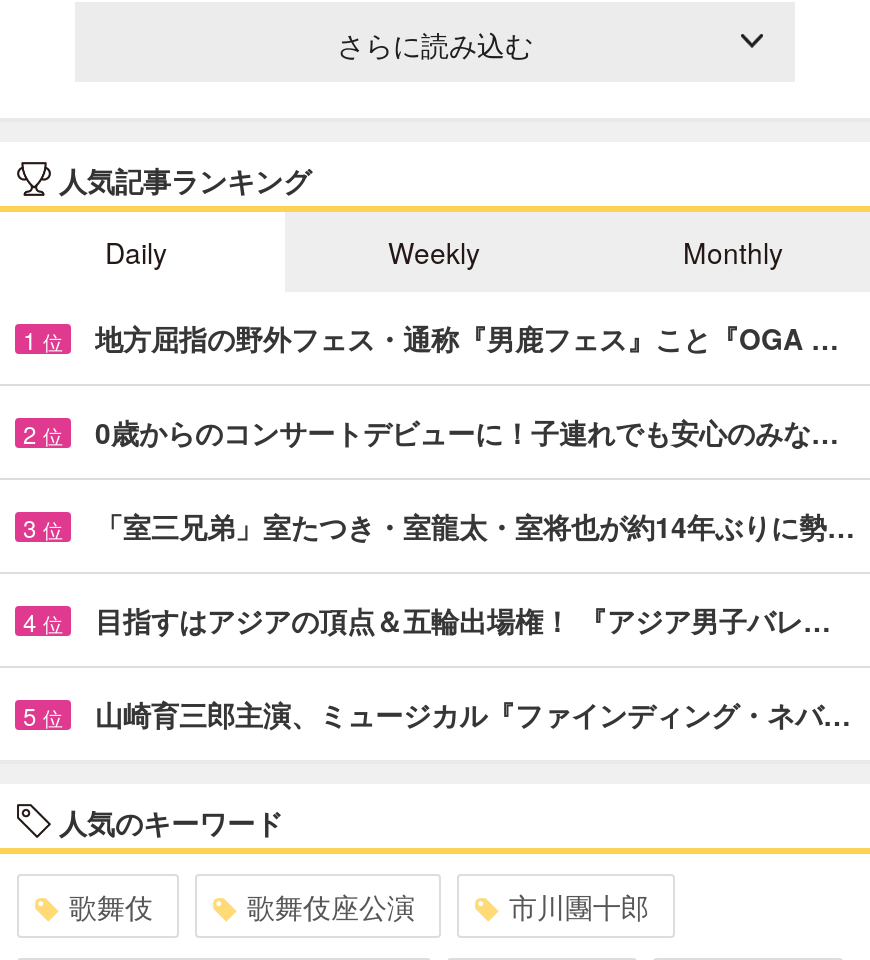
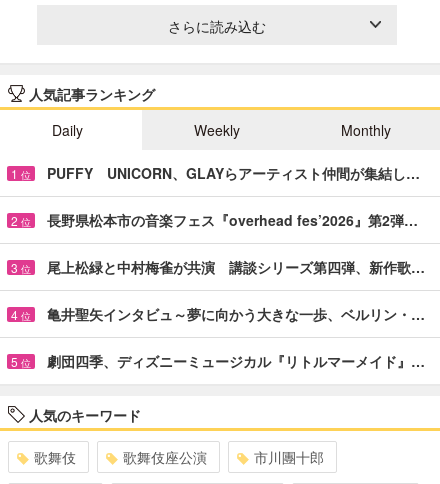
- 地方屈指の野外フェス・通称『男鹿フェス』こと『OGA …
+ PUFFY UNICORN、GLAYらアーティスト仲間が集結し…

- 0歳からのコンサートデビューに！子連れでも安心のみな…
+ 長野県松本市の音楽フェス『overhead fes’2026』第2弾…

- 「室三兄弟」室たつき・室龍太・室将也が約14年ぶりに勢…
+ 尾上松緑と中村梅雀が共演 講談シリーズ第四弾、新作歌…

- 目指すはアジアの頂点＆五輪出場権！ 『アジア男子バレ…
+ 亀井聖矢インタビュ～夢に向かう大きな一歩、ベルリン・…

- 山崎育三郎主演、ミュージカル『ファインディング・ネバ…
+ 劇団四季、ディズニーミュージカル『リトルマーメイド』…
